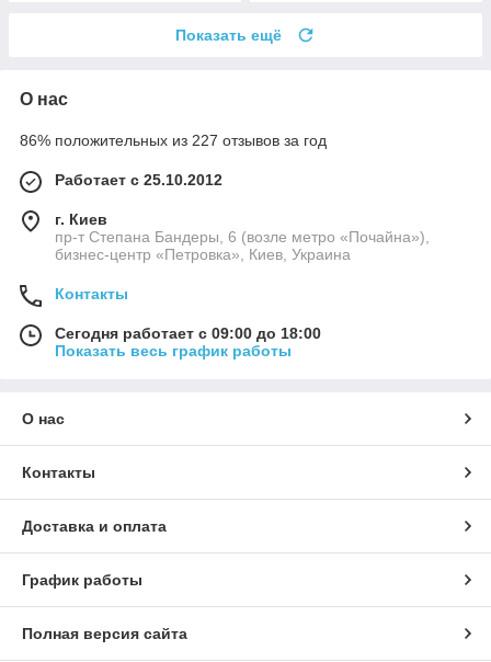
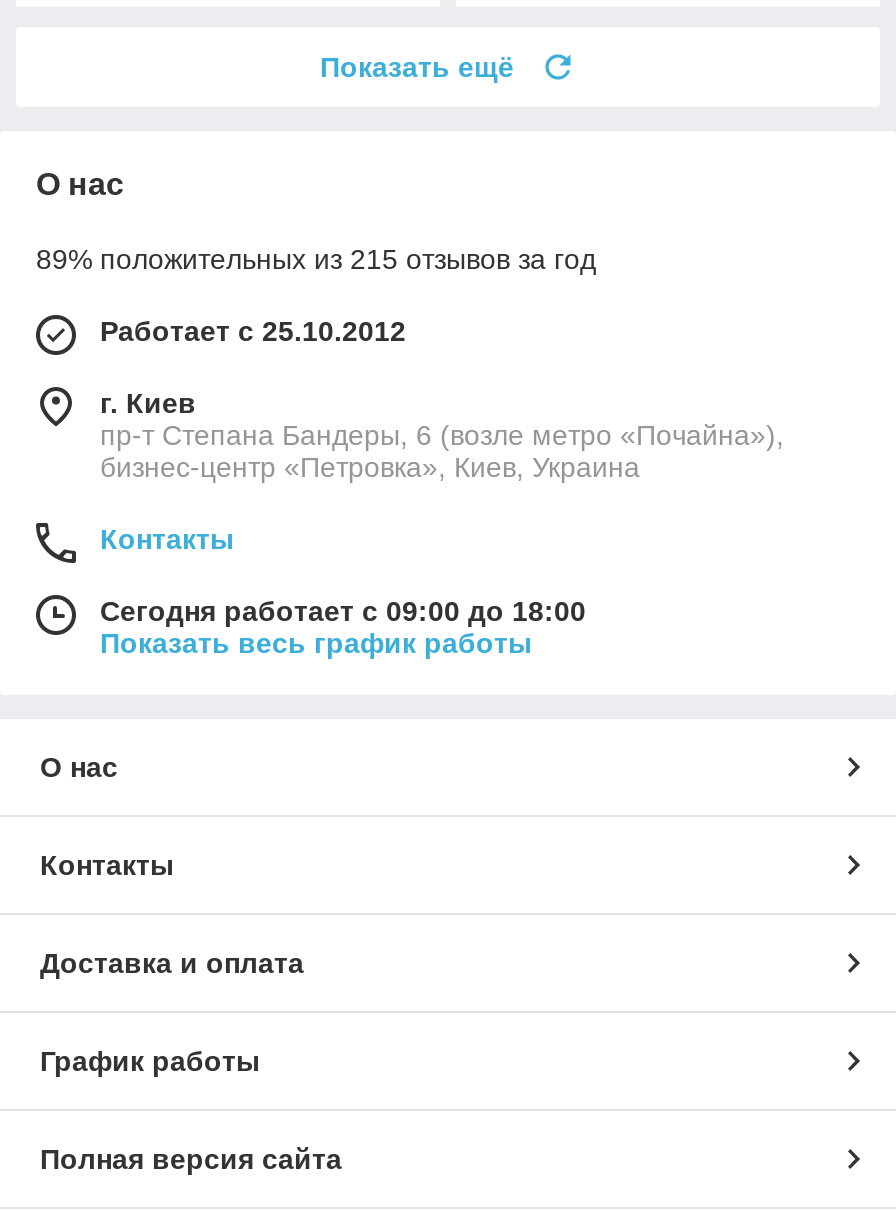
- 86% положительных из 227 отзывов за год
+ 89% положительных из 215 отзывов за год
